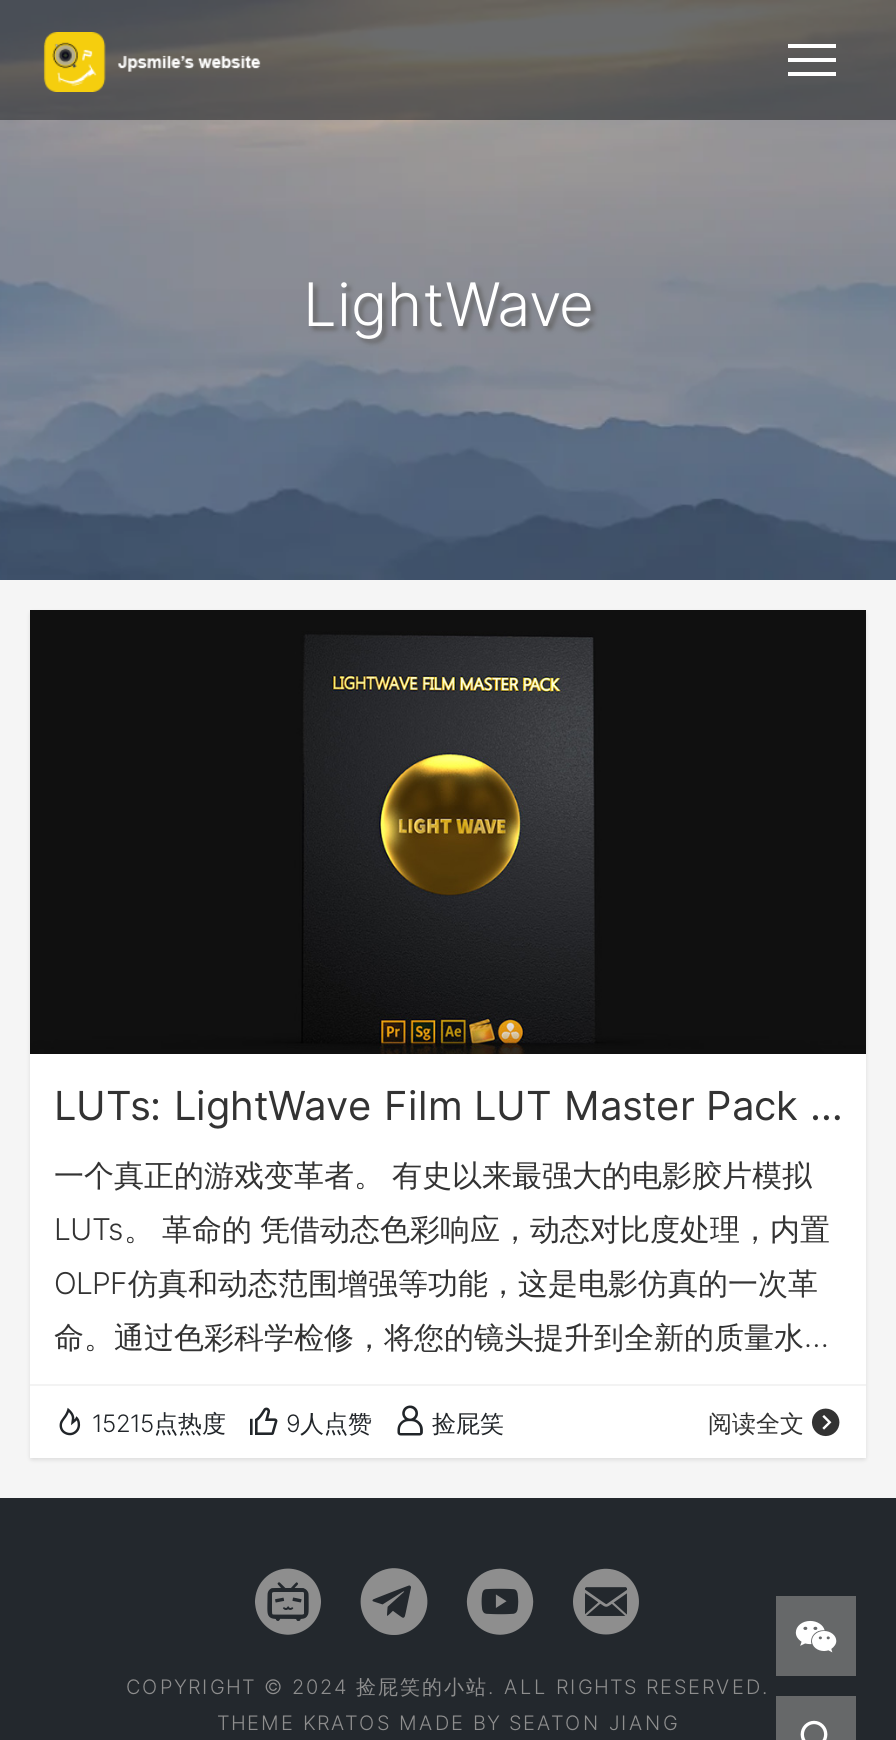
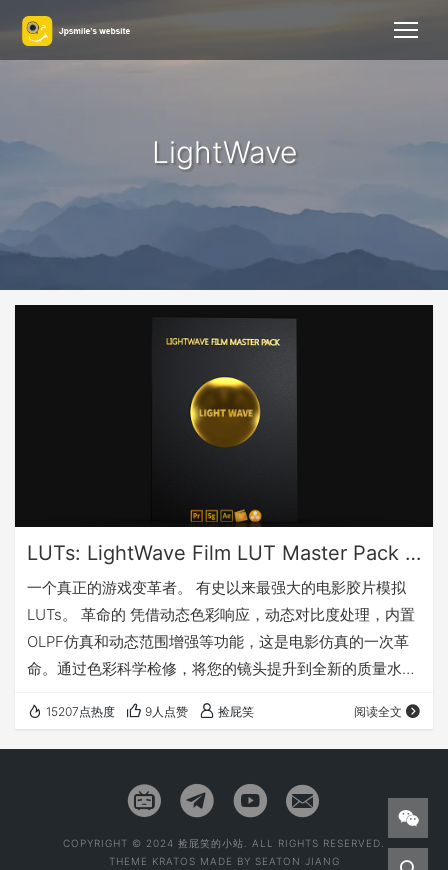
- 15215点热度 9人点赞 捡屁笑
+ 15207点热度 9人点赞 捡屁笑
